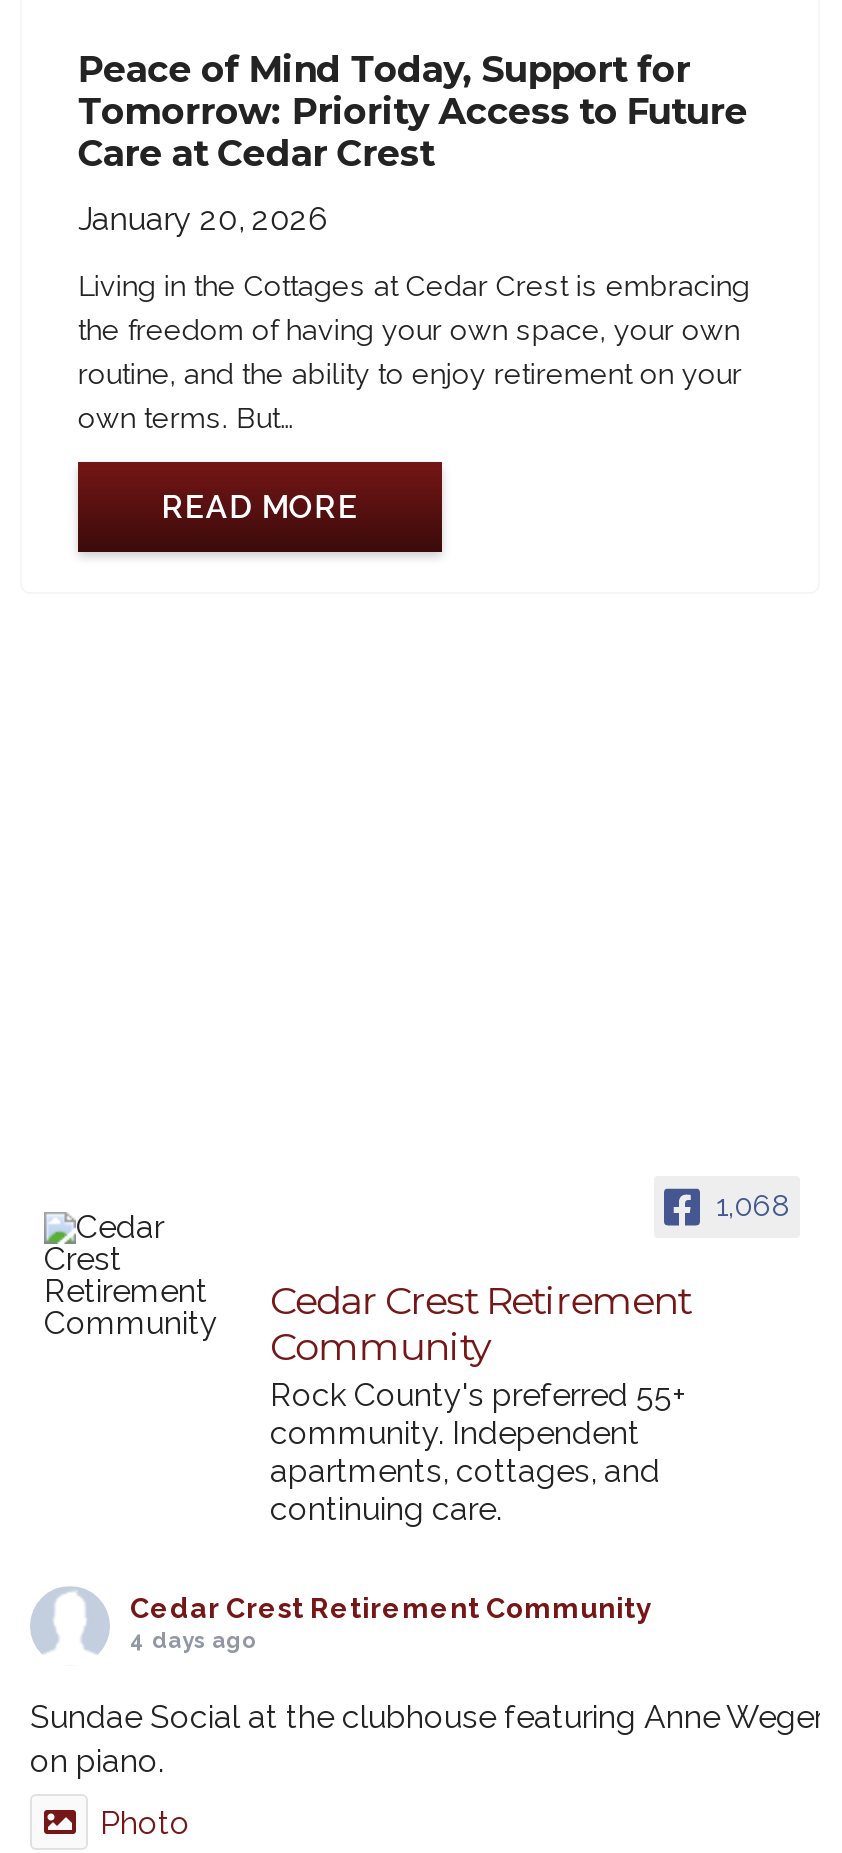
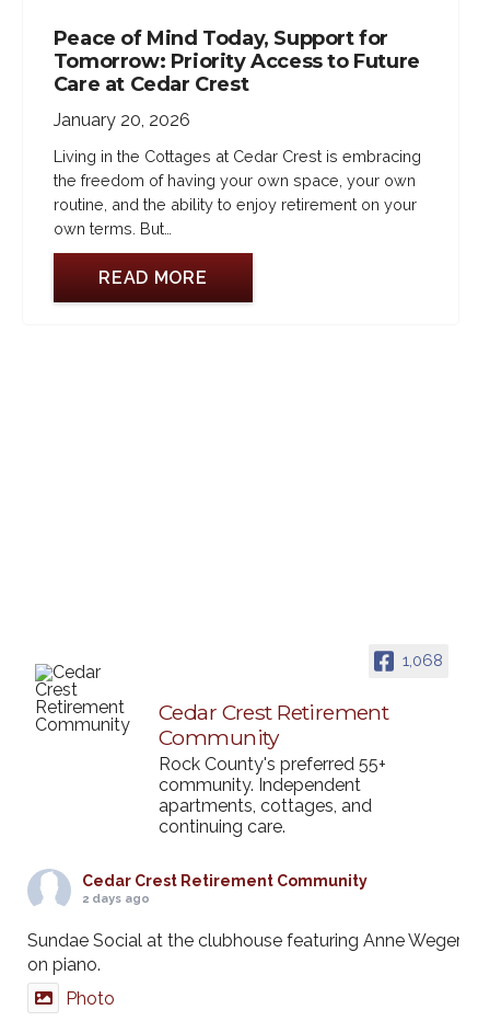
- 4 days ago
+ 2 days ago
